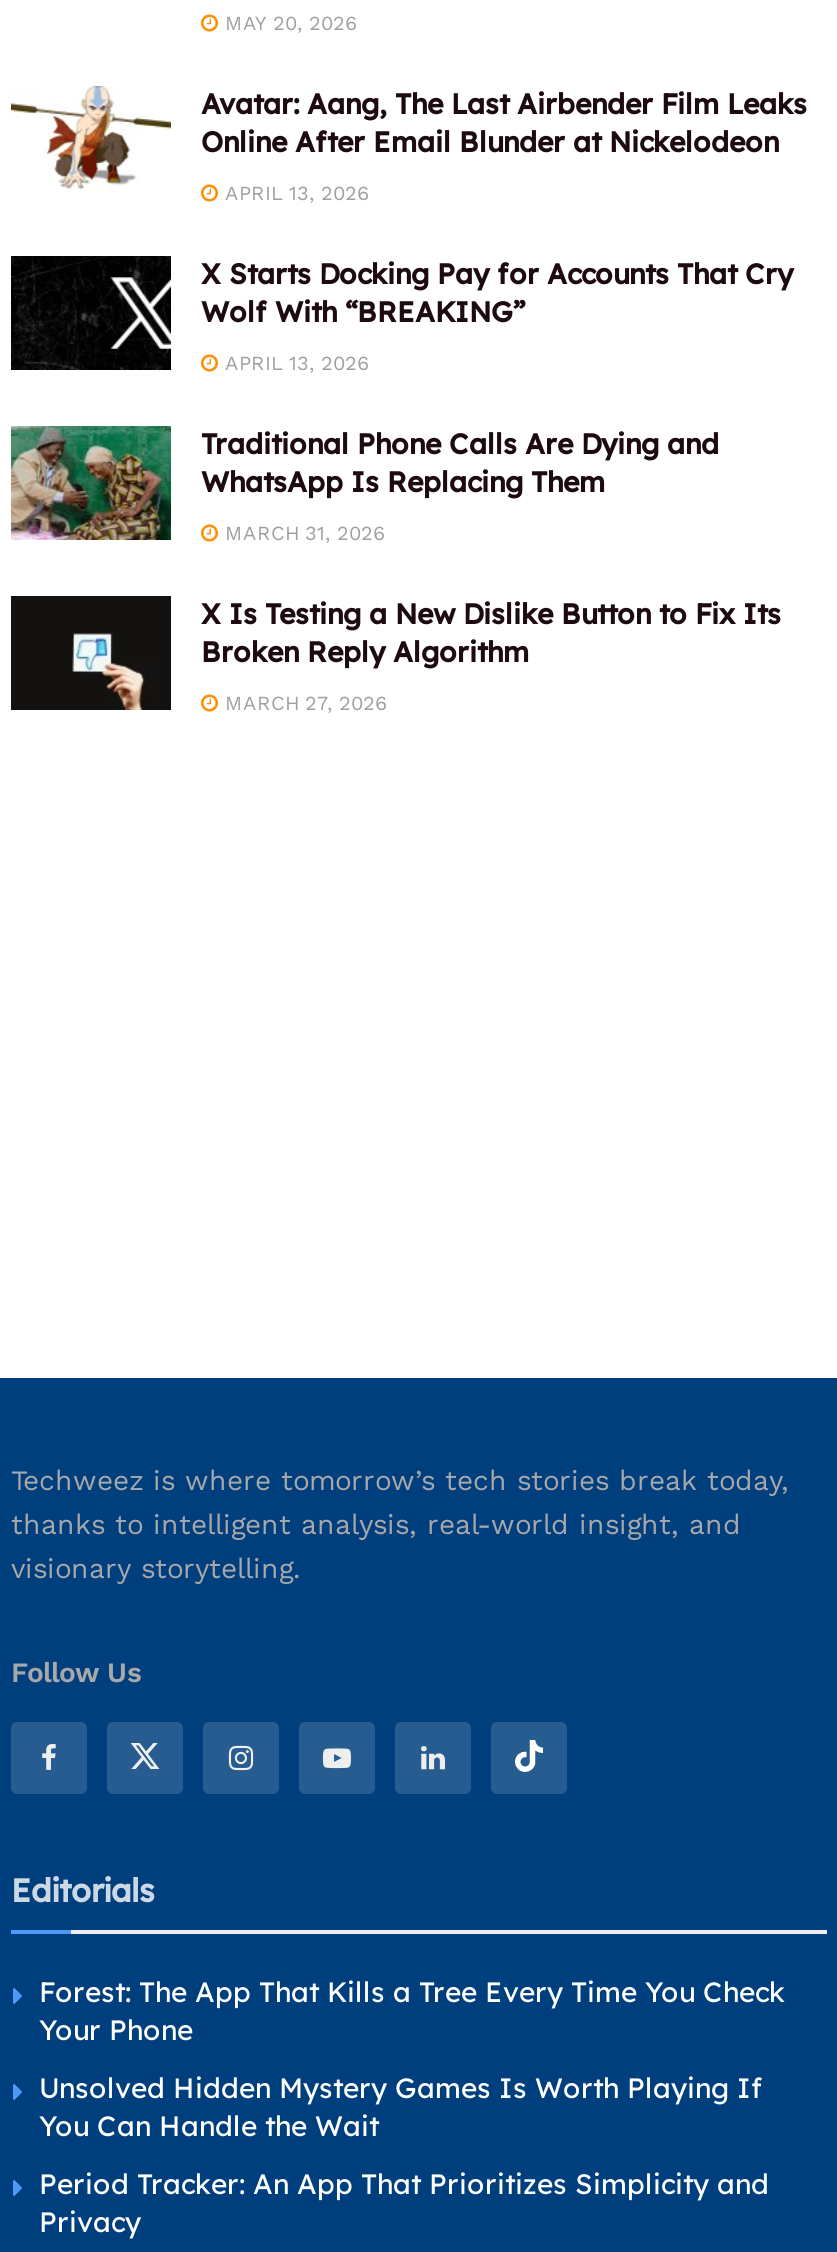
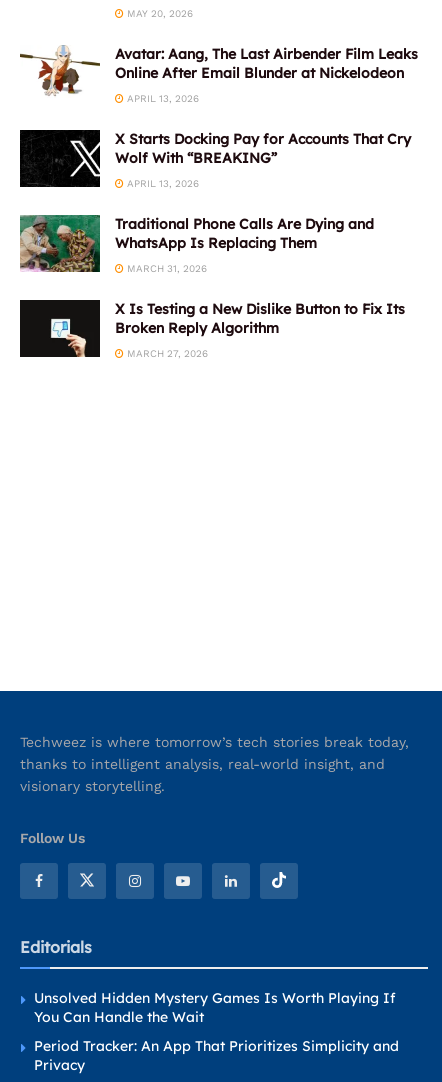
- Forest: The App That Kills a Tree Every Time You Check
- Your Phone
